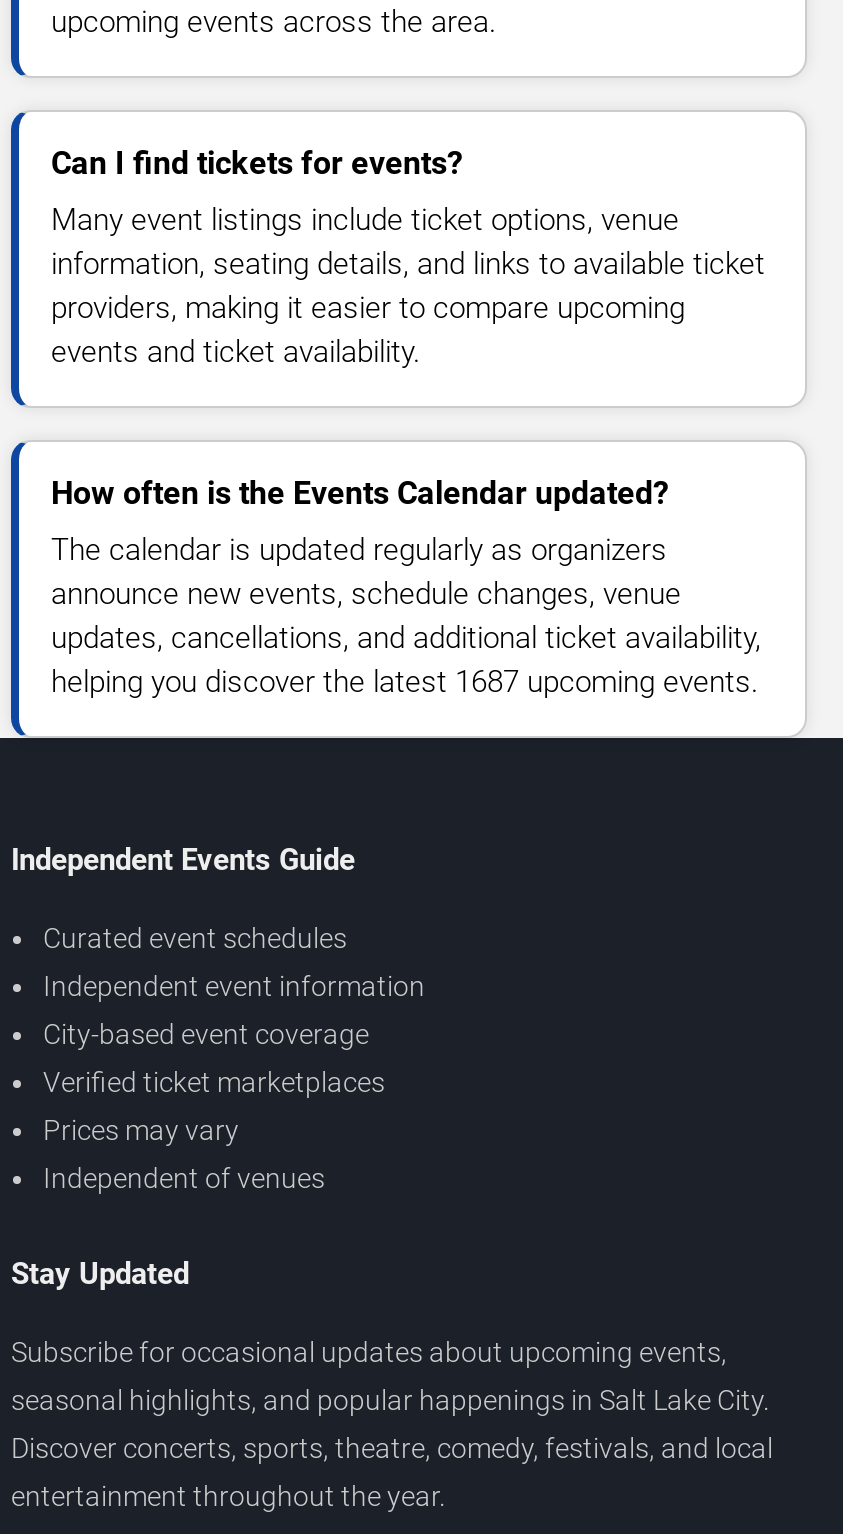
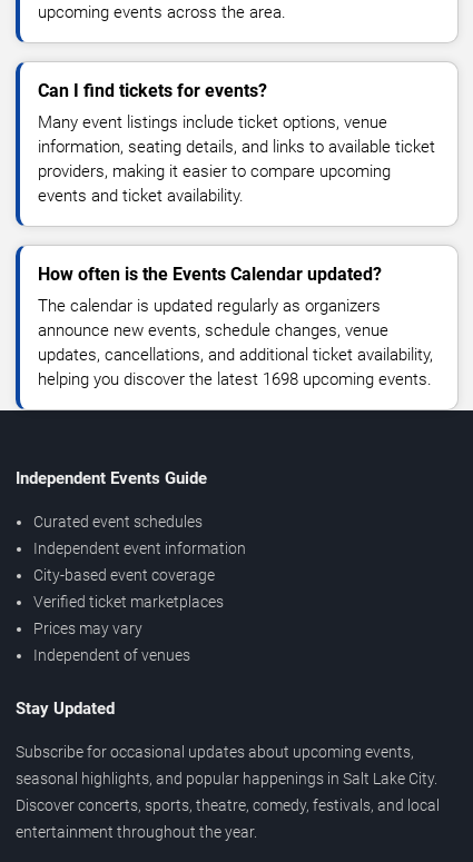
- helping you discover the latest 1687 upcoming events.
+ helping you discover the latest 1698 upcoming events.
